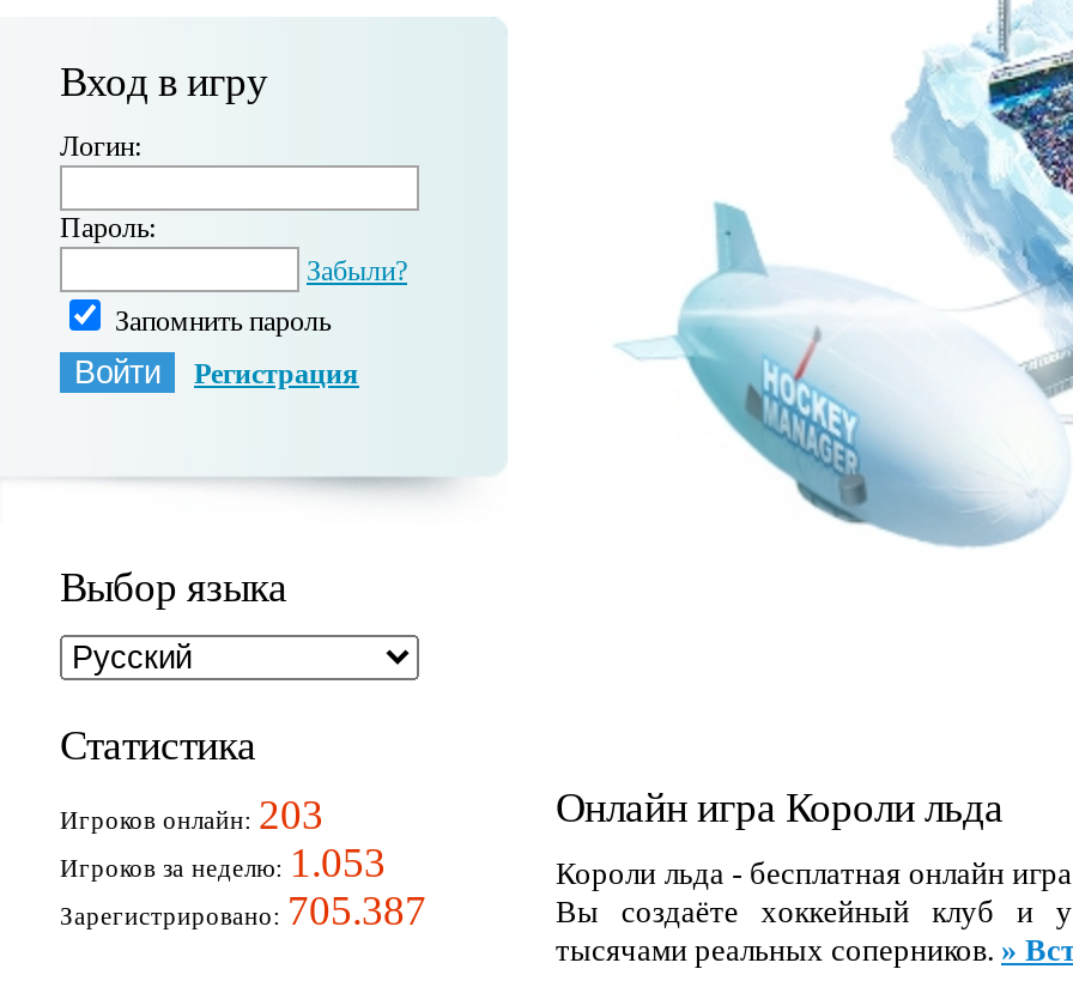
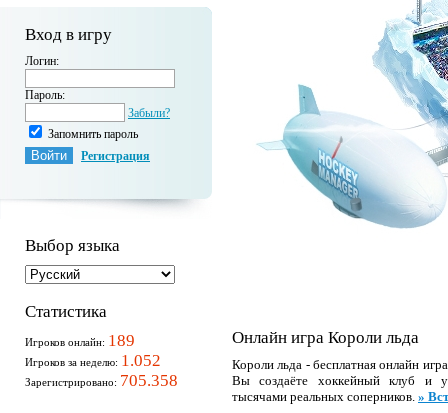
- Игроков онлайн: 203
+ Игроков онлайн: 189

- Игроков за неделю: 1.053
+ Игроков за неделю: 1.052

- Зарегистрировано: 705.387
+ Зарегистрировано: 705.358
